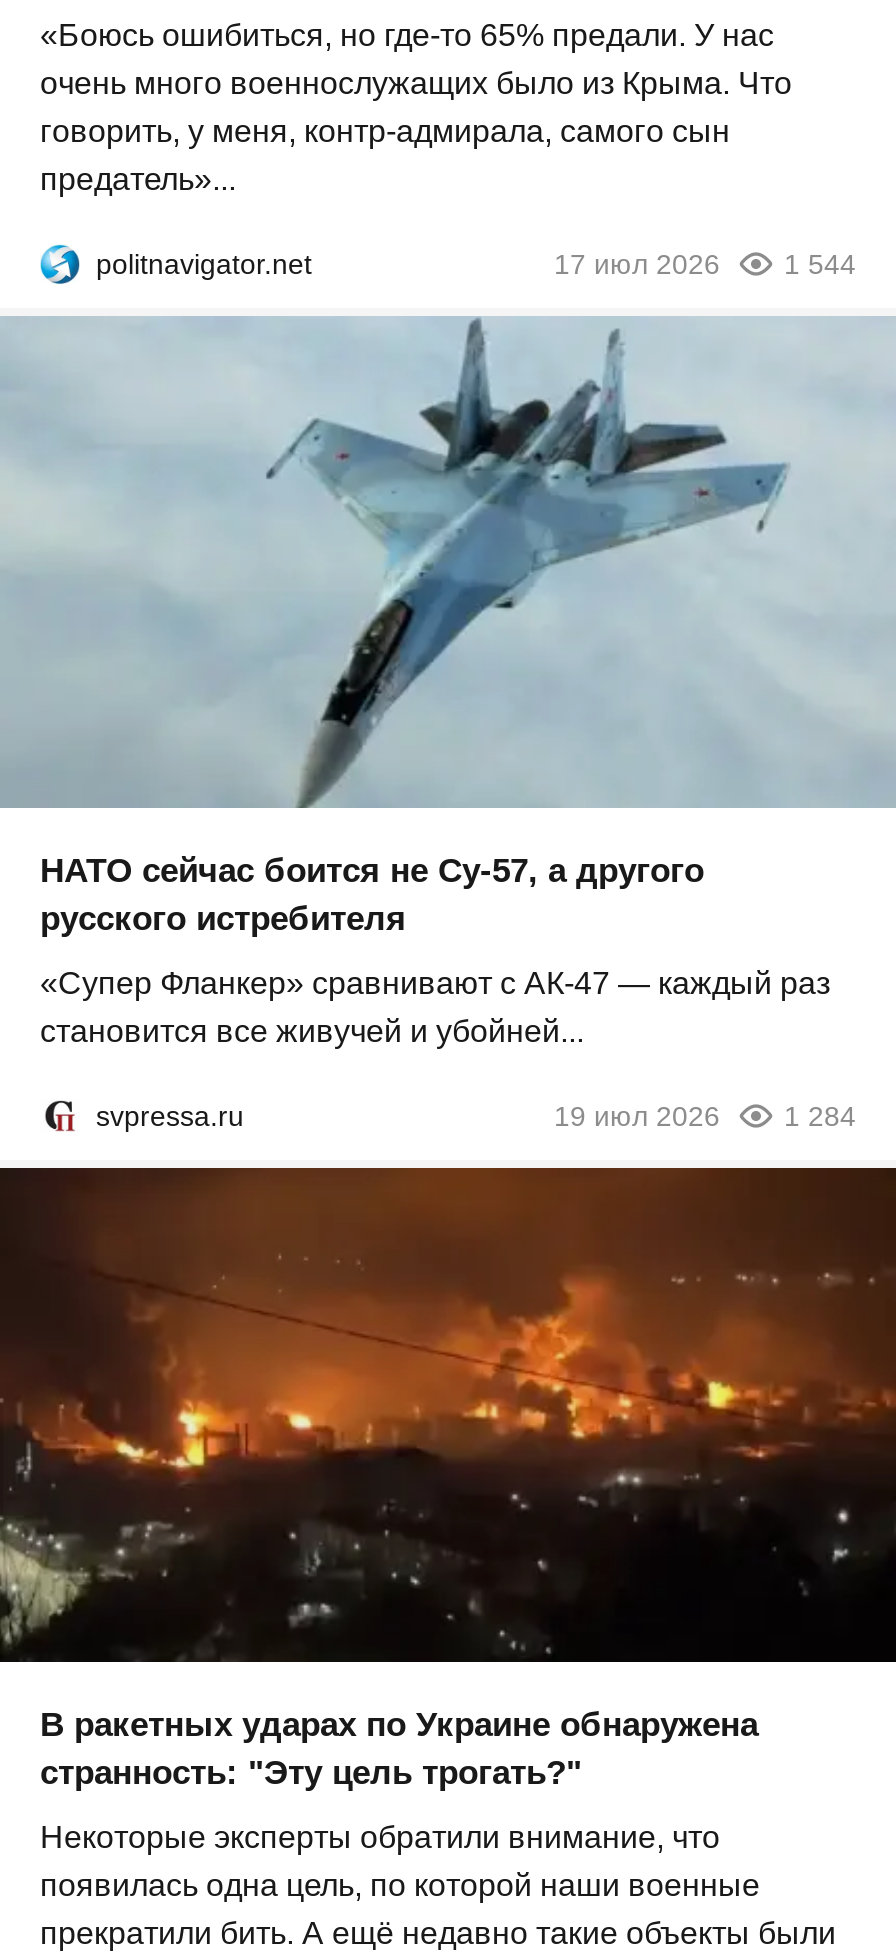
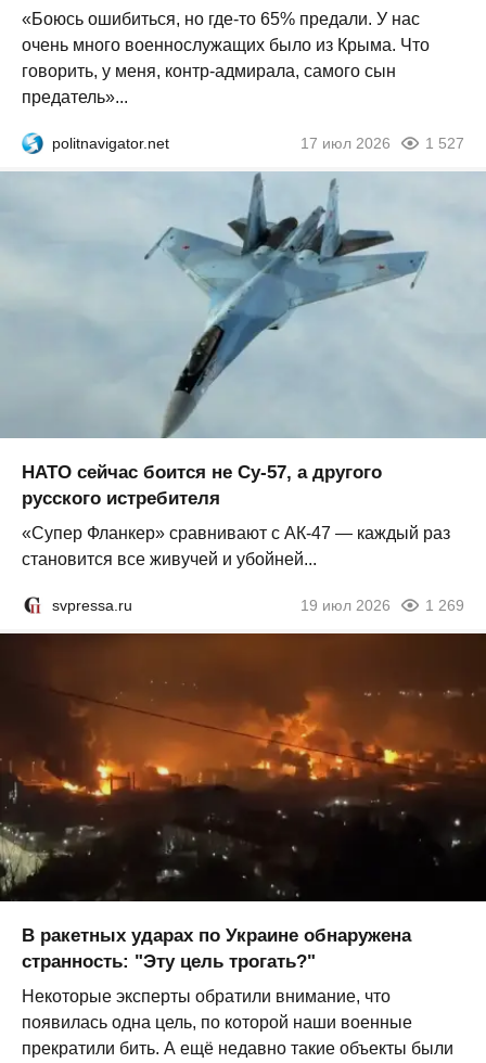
- 17 июл 2026 1 544
+ 17 июл 2026 1 527

- 19 июл 2026 1 284
+ 19 июл 2026 1 269
